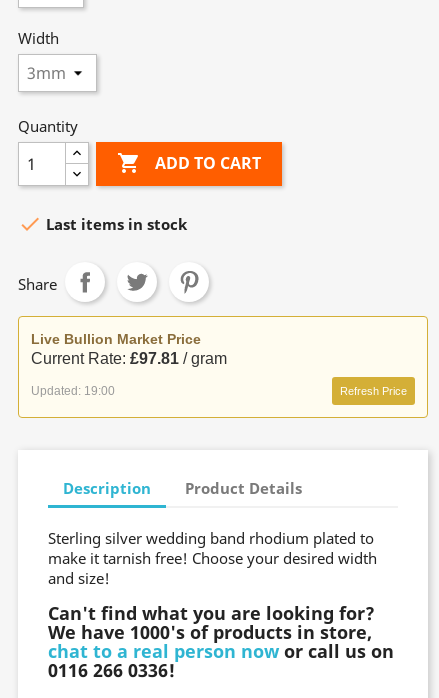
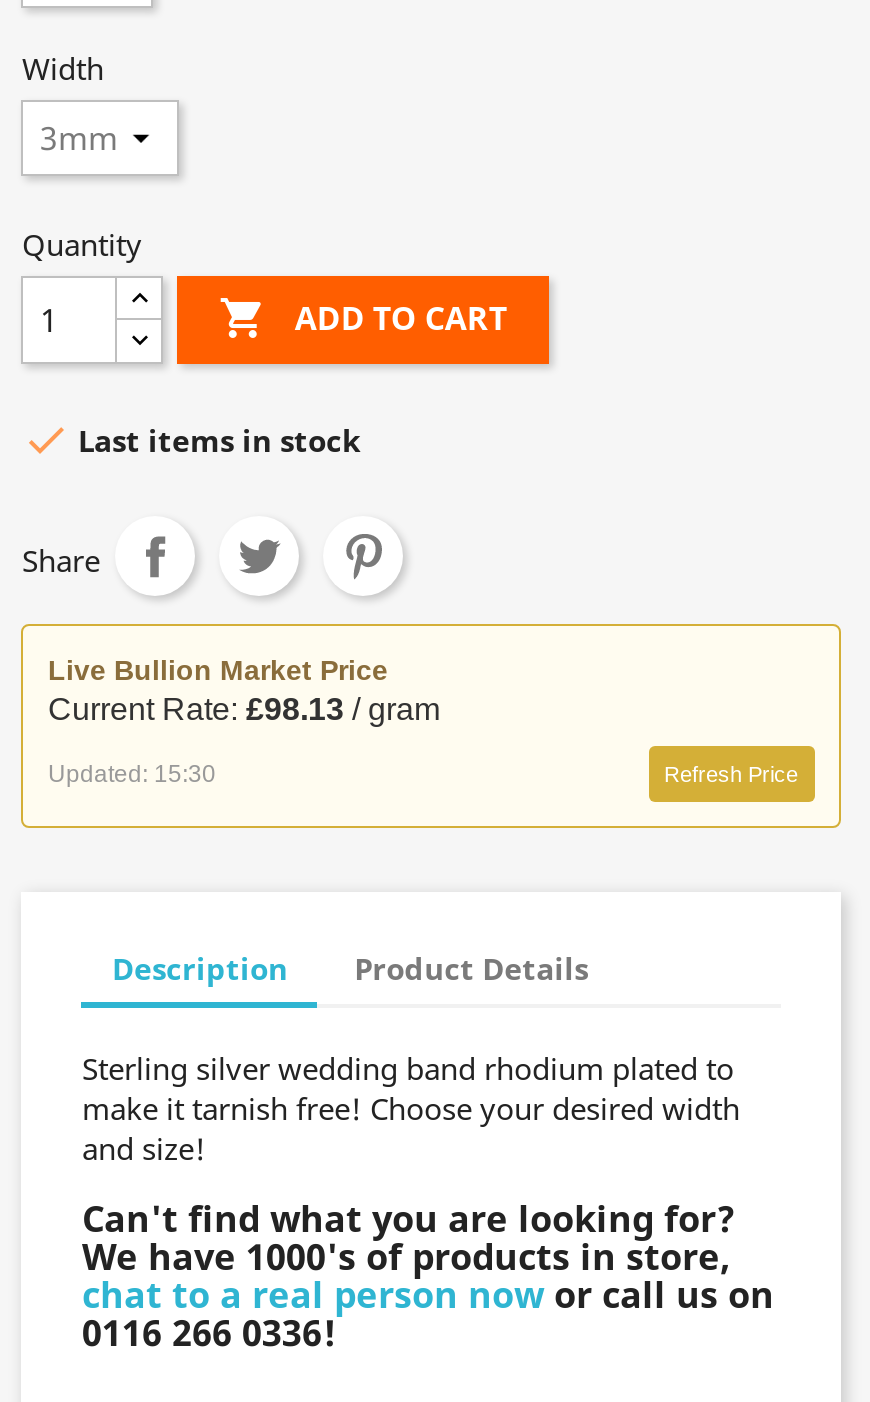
- Current Rate: £97.81 / gram
+ Current Rate: £98.13 / gram

- Updated: 19:00
+ Updated: 15:30
